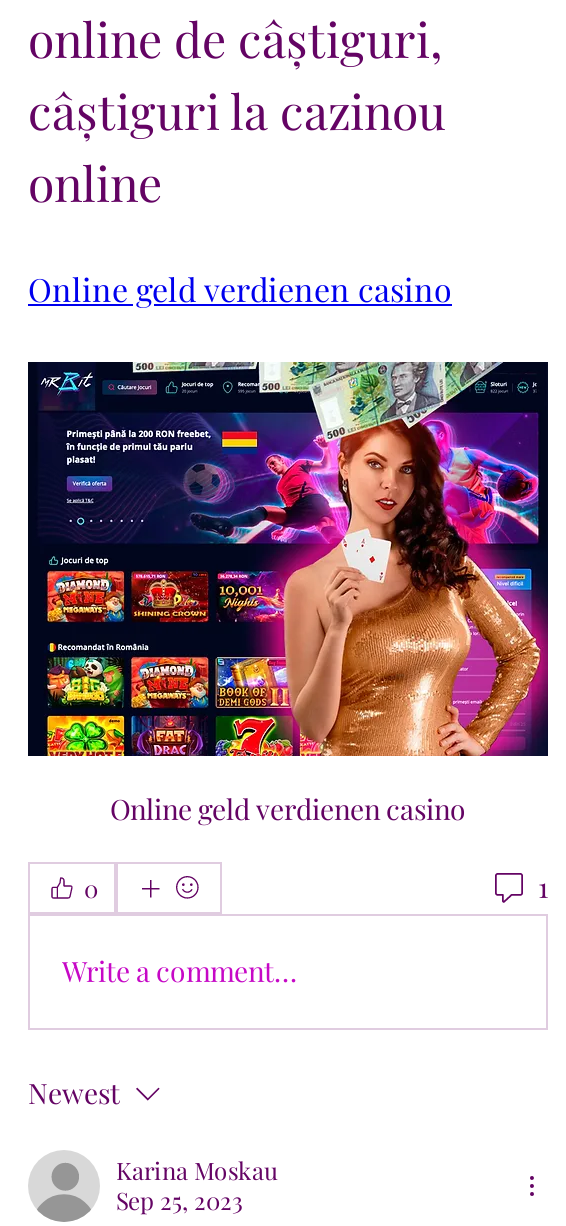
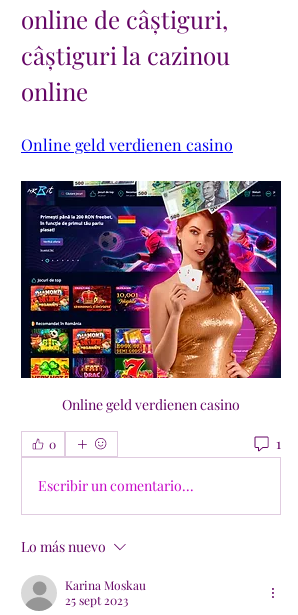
- Write a comment...
+ Escribir un comentario...

- Newest
+ Lo más nuevo

- Sep 25, 2023
+ 25 sept 2023
